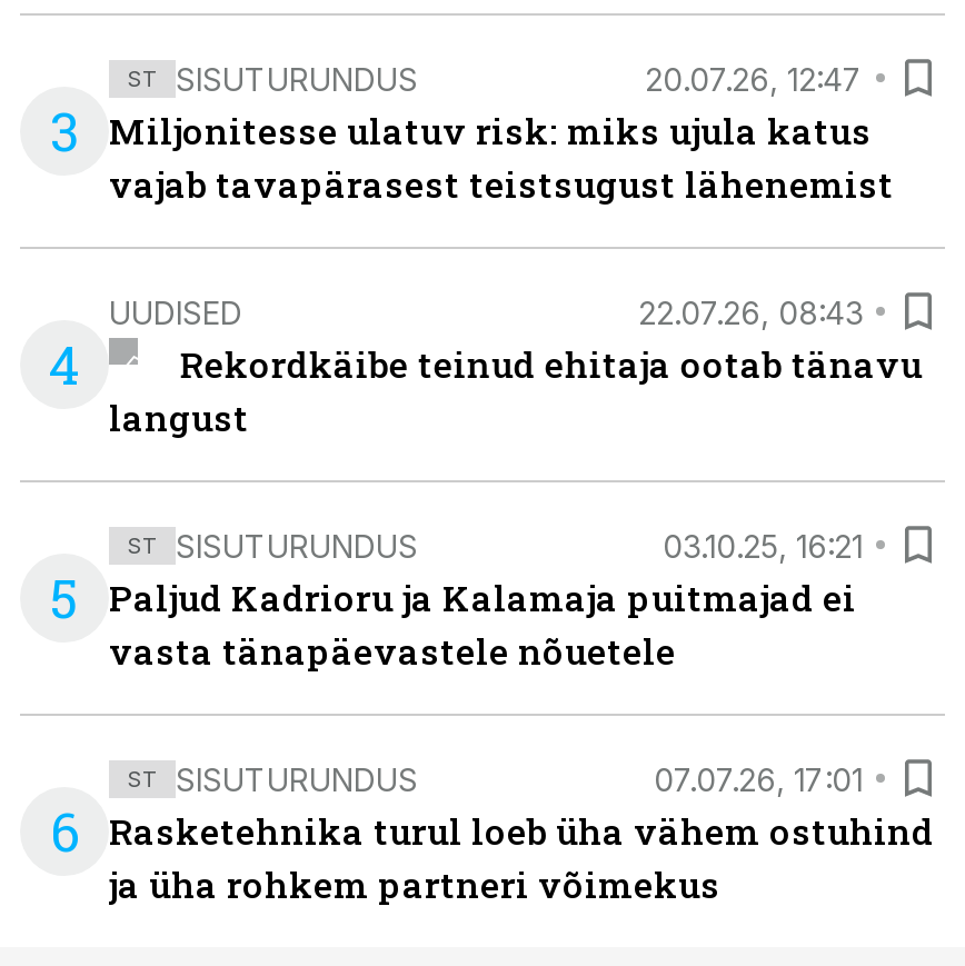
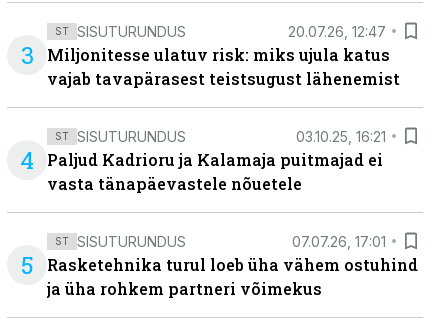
- UUDISED
- 22.07.26, 08:43
- Rekordkäibe teinud ehitaja ootab tänavu
- langust
- 5

- 6 Rasketehnika turul loeb üha vähem ostuhind
+ 5 Rasketehnika turul loeb üha vähem ostuhind
